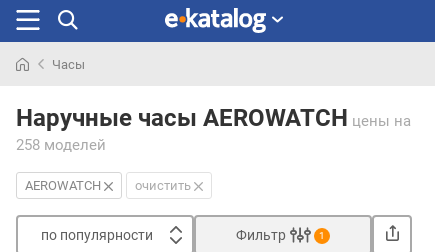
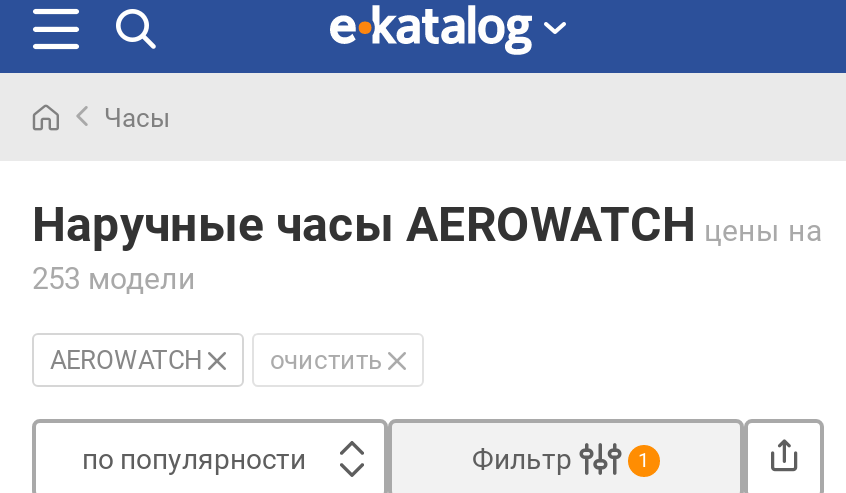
- 258 моделей
+ 253 модели
